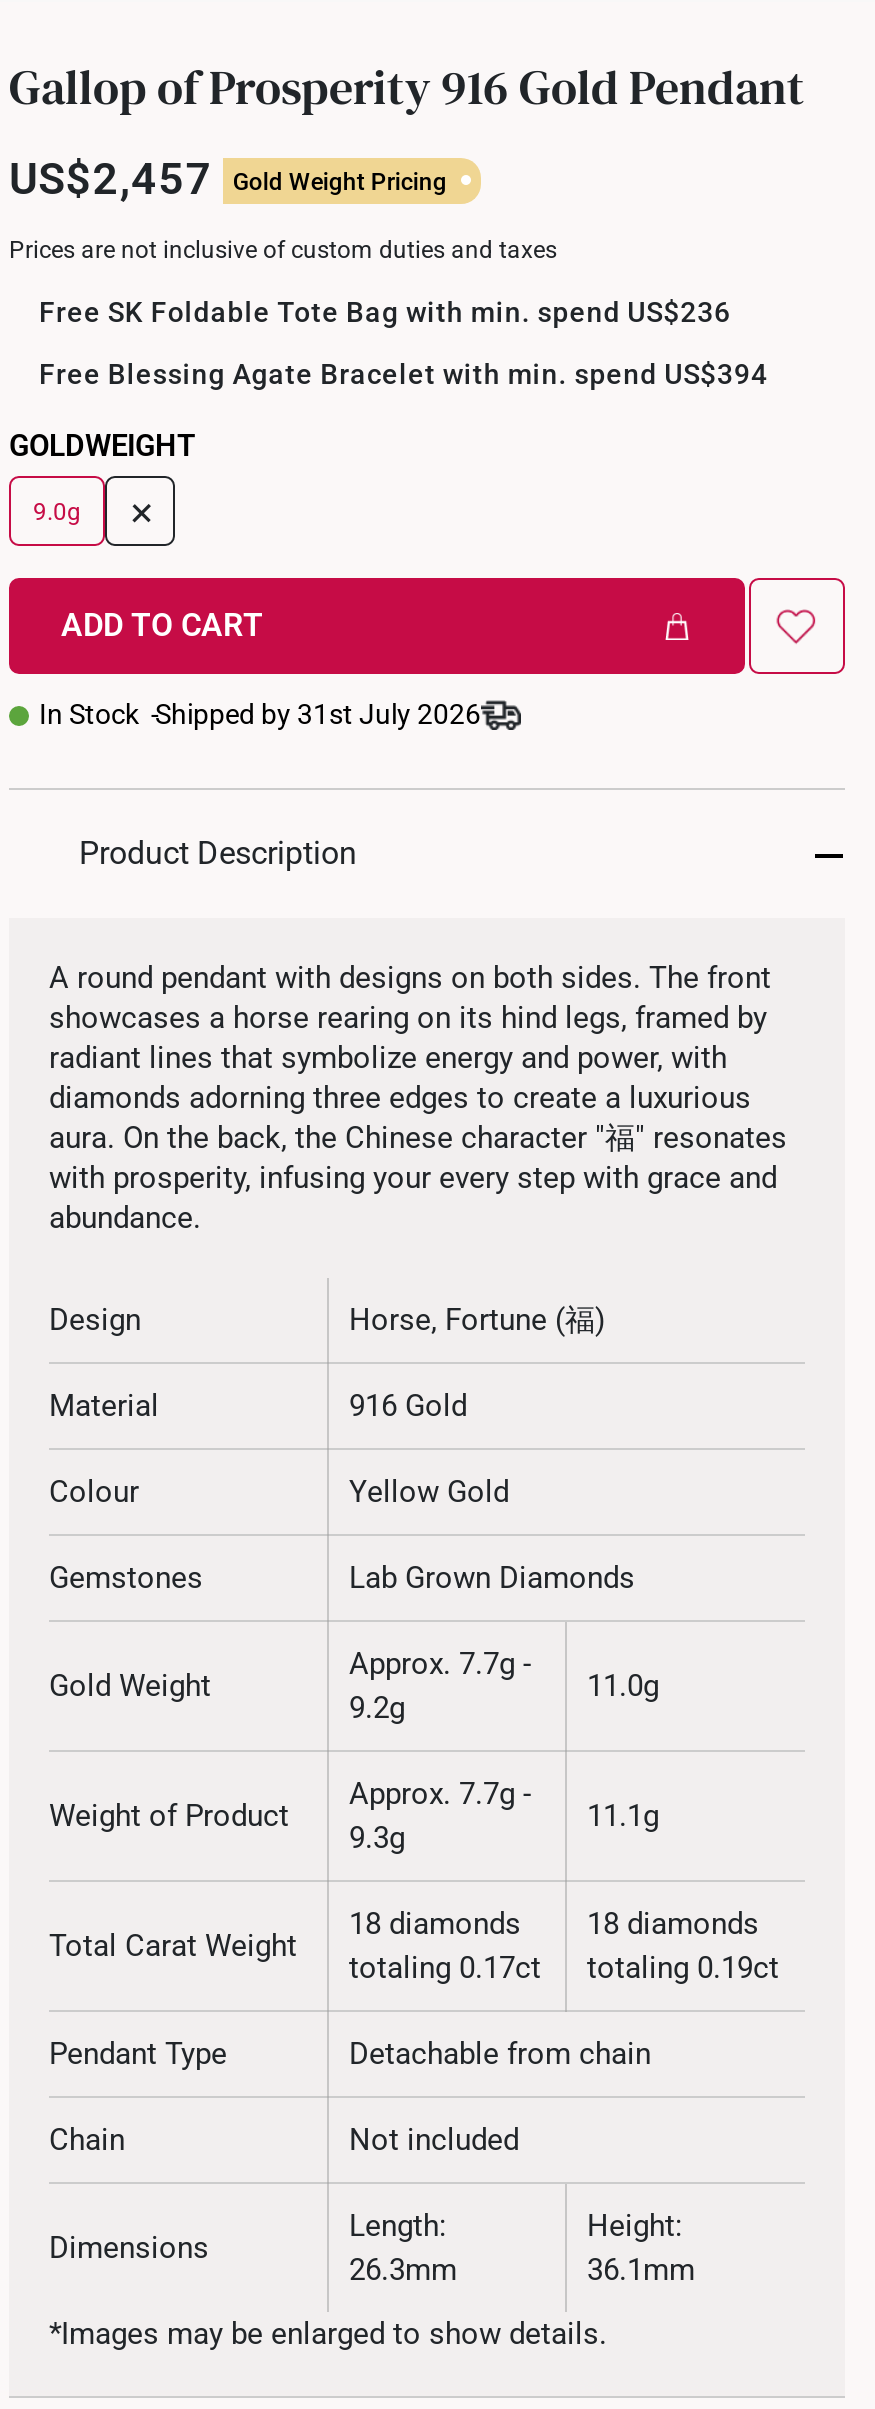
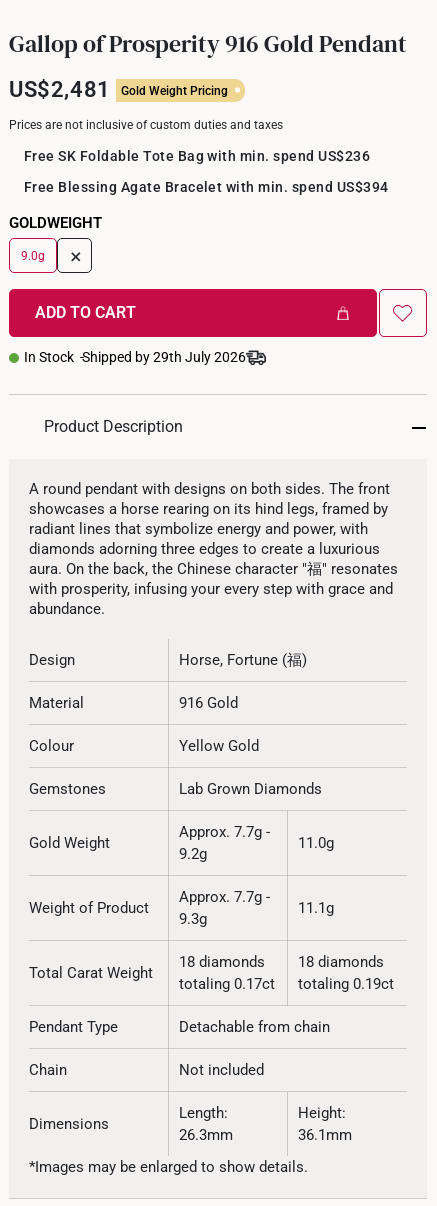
- US$2,457 Gold Weight Pricing
+ US$2,481 Gold Weight Pricing

- In Stock Shipped by 31st July 2026
+ In Stock Shipped by 29th July 2026
